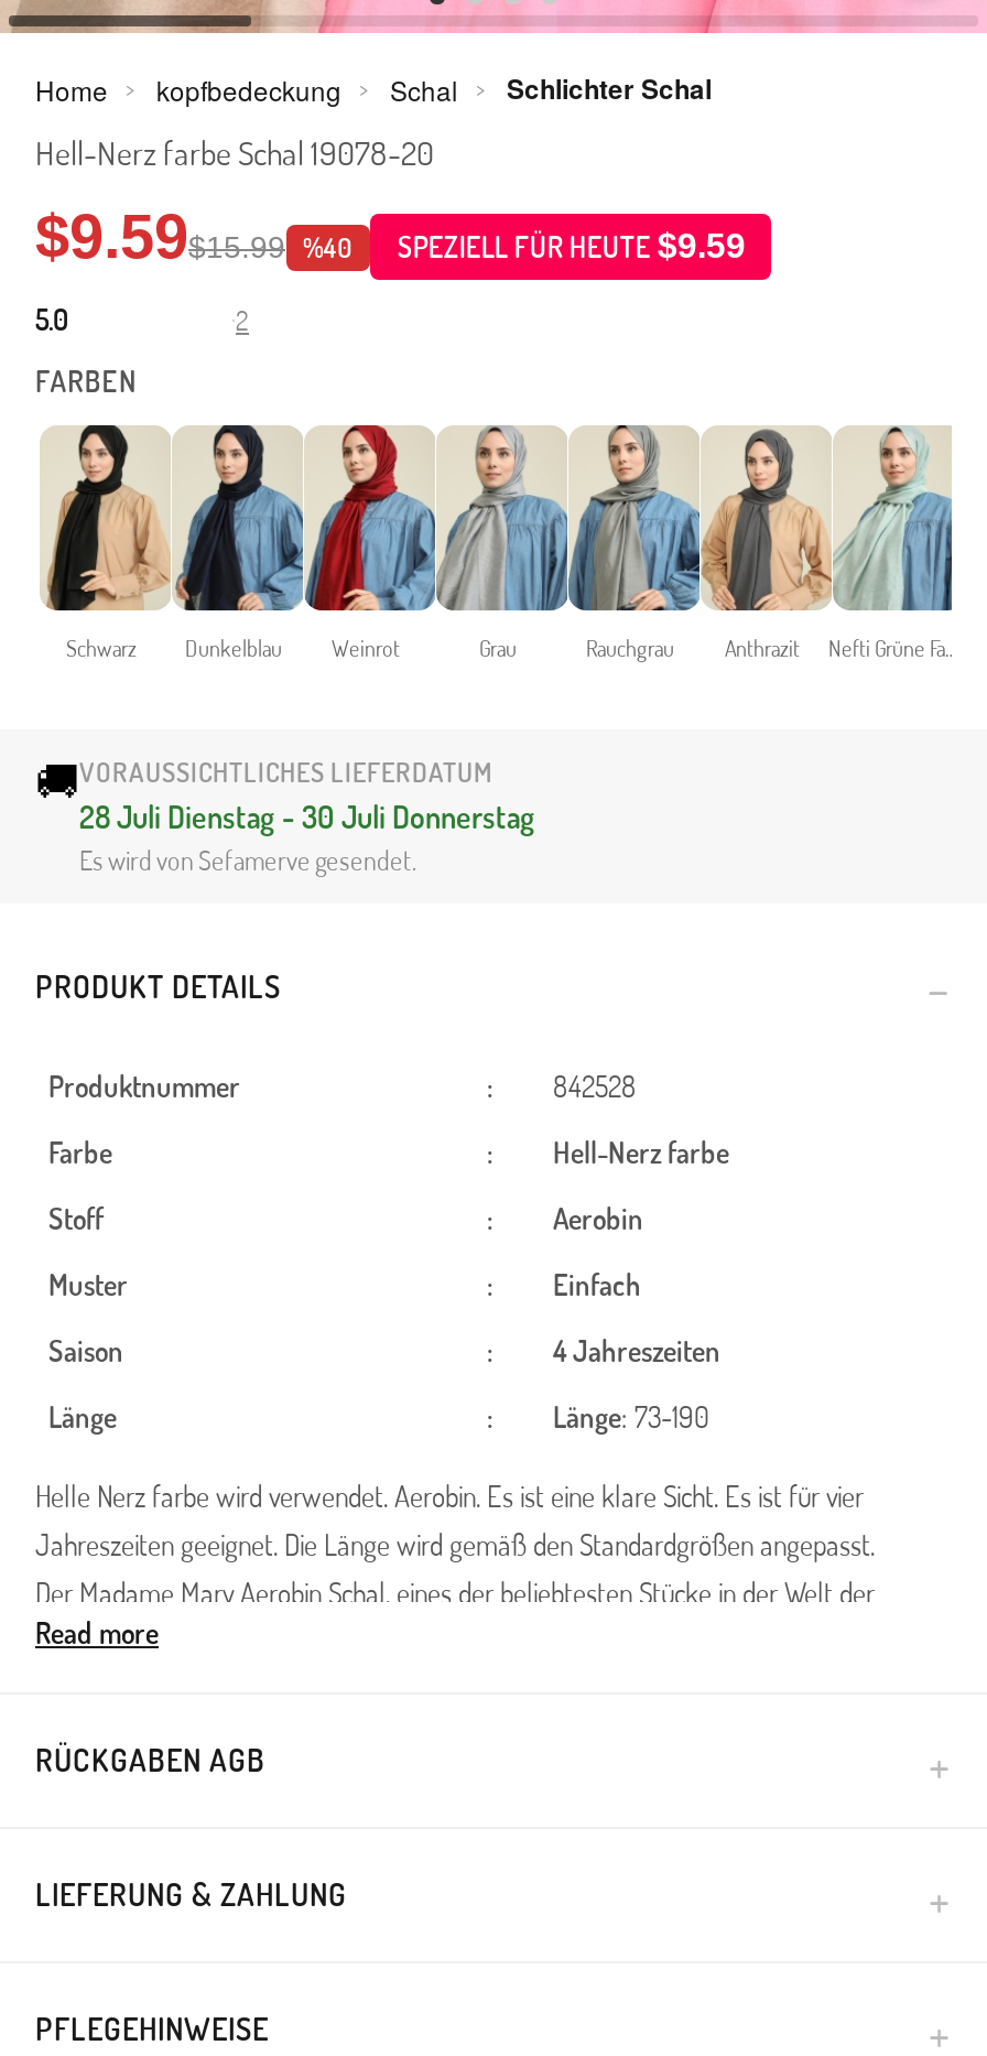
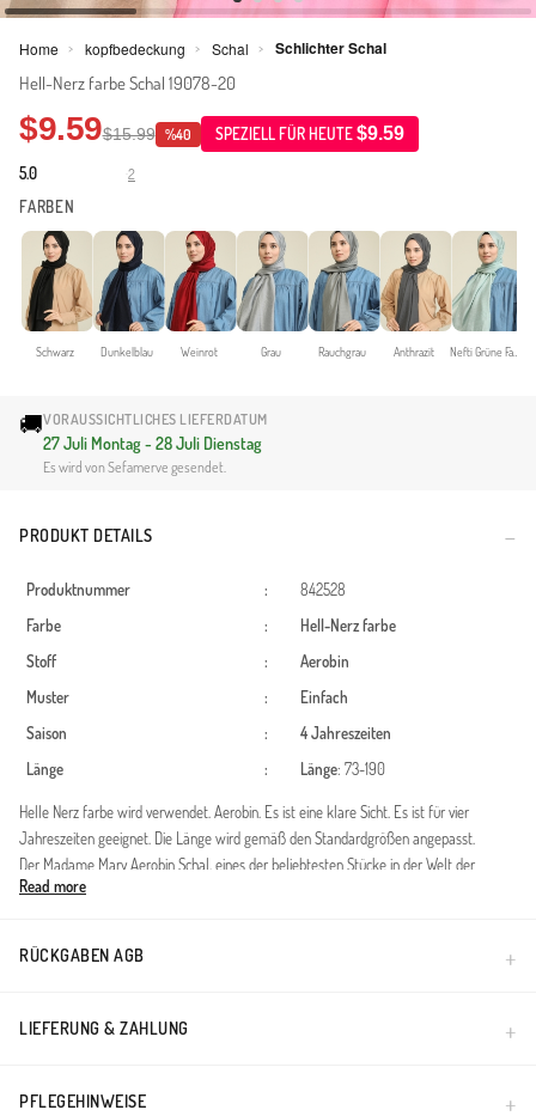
- 28 Juli Dienstag - 30 Juli Donnerstag
+ 27 Juli Montag - 28 Juli Dienstag
